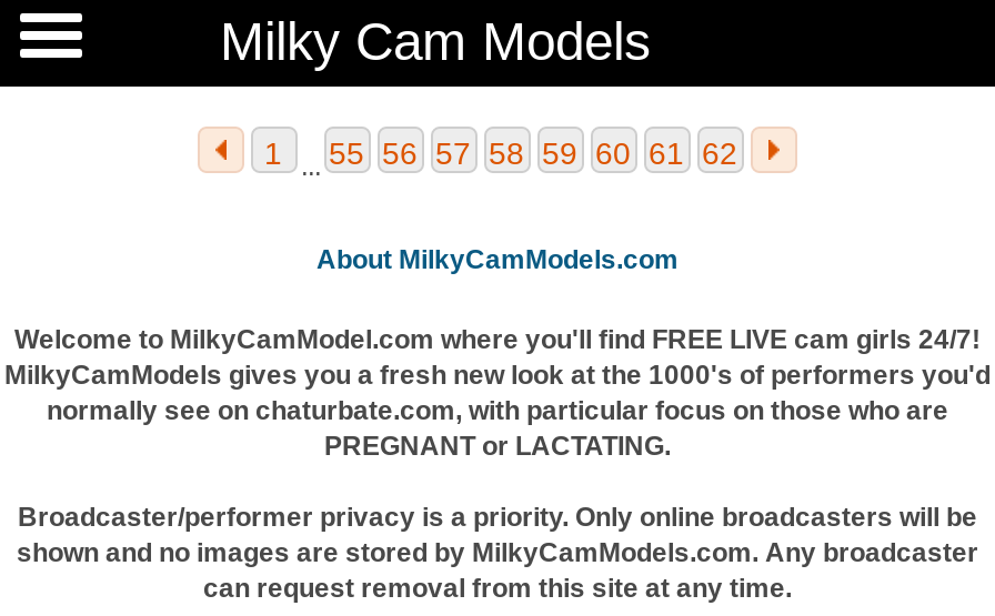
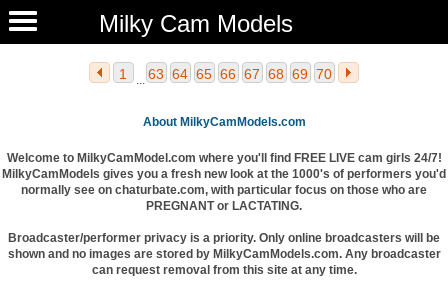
- 1 ... 55 56 57 58 59 60 61 62
+ 1 ... 63 64 65 66 67 68 69 70
